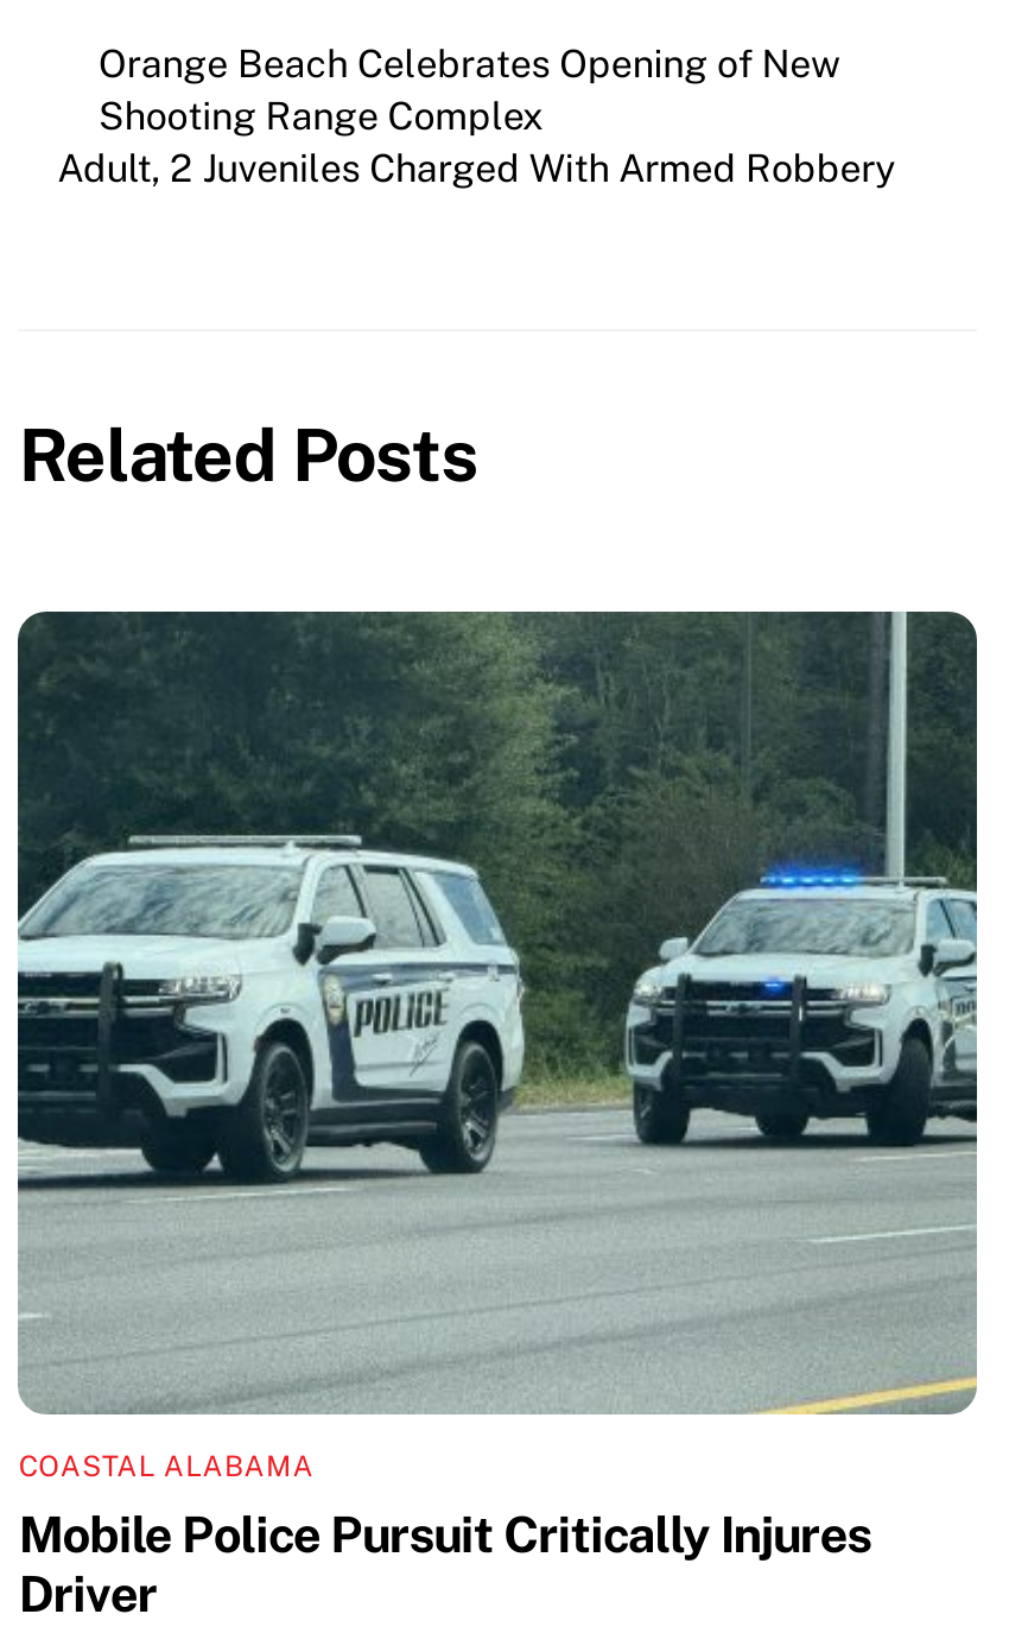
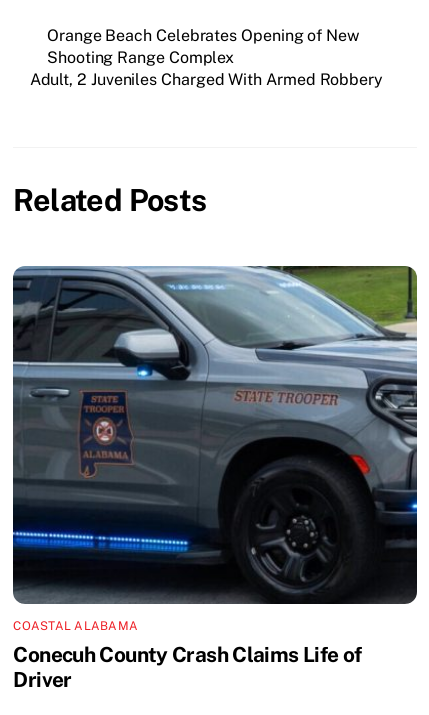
- [image]
- Mobile Police Pursuit Critically Injures
+ [image]
+ Conecuh County Crash Claims Life of
